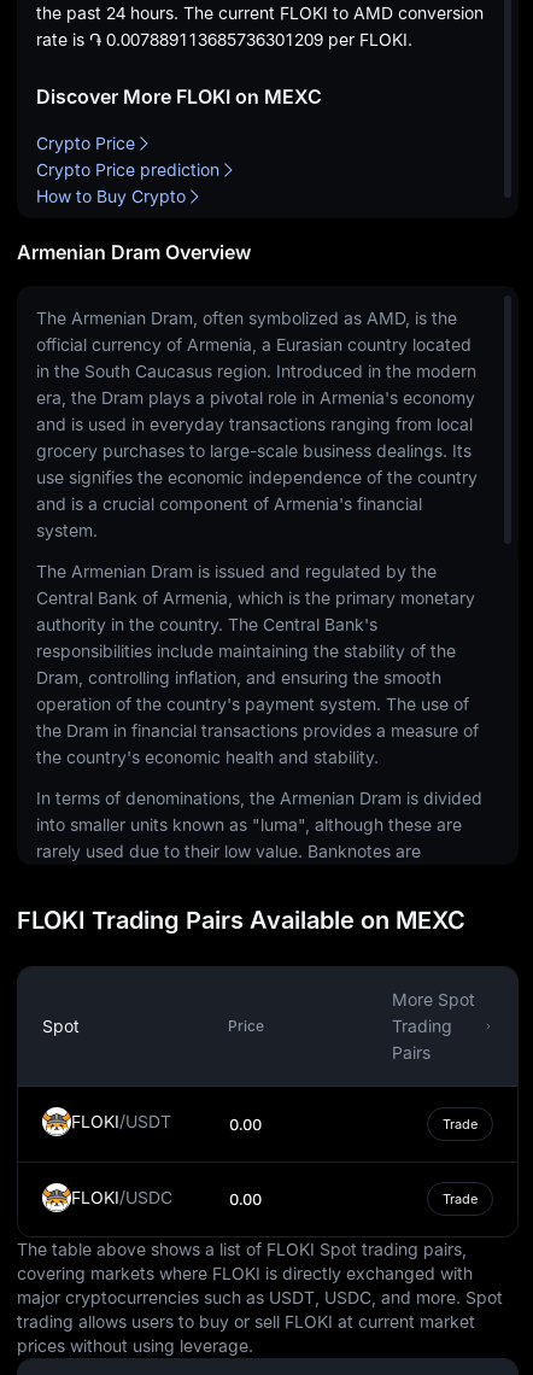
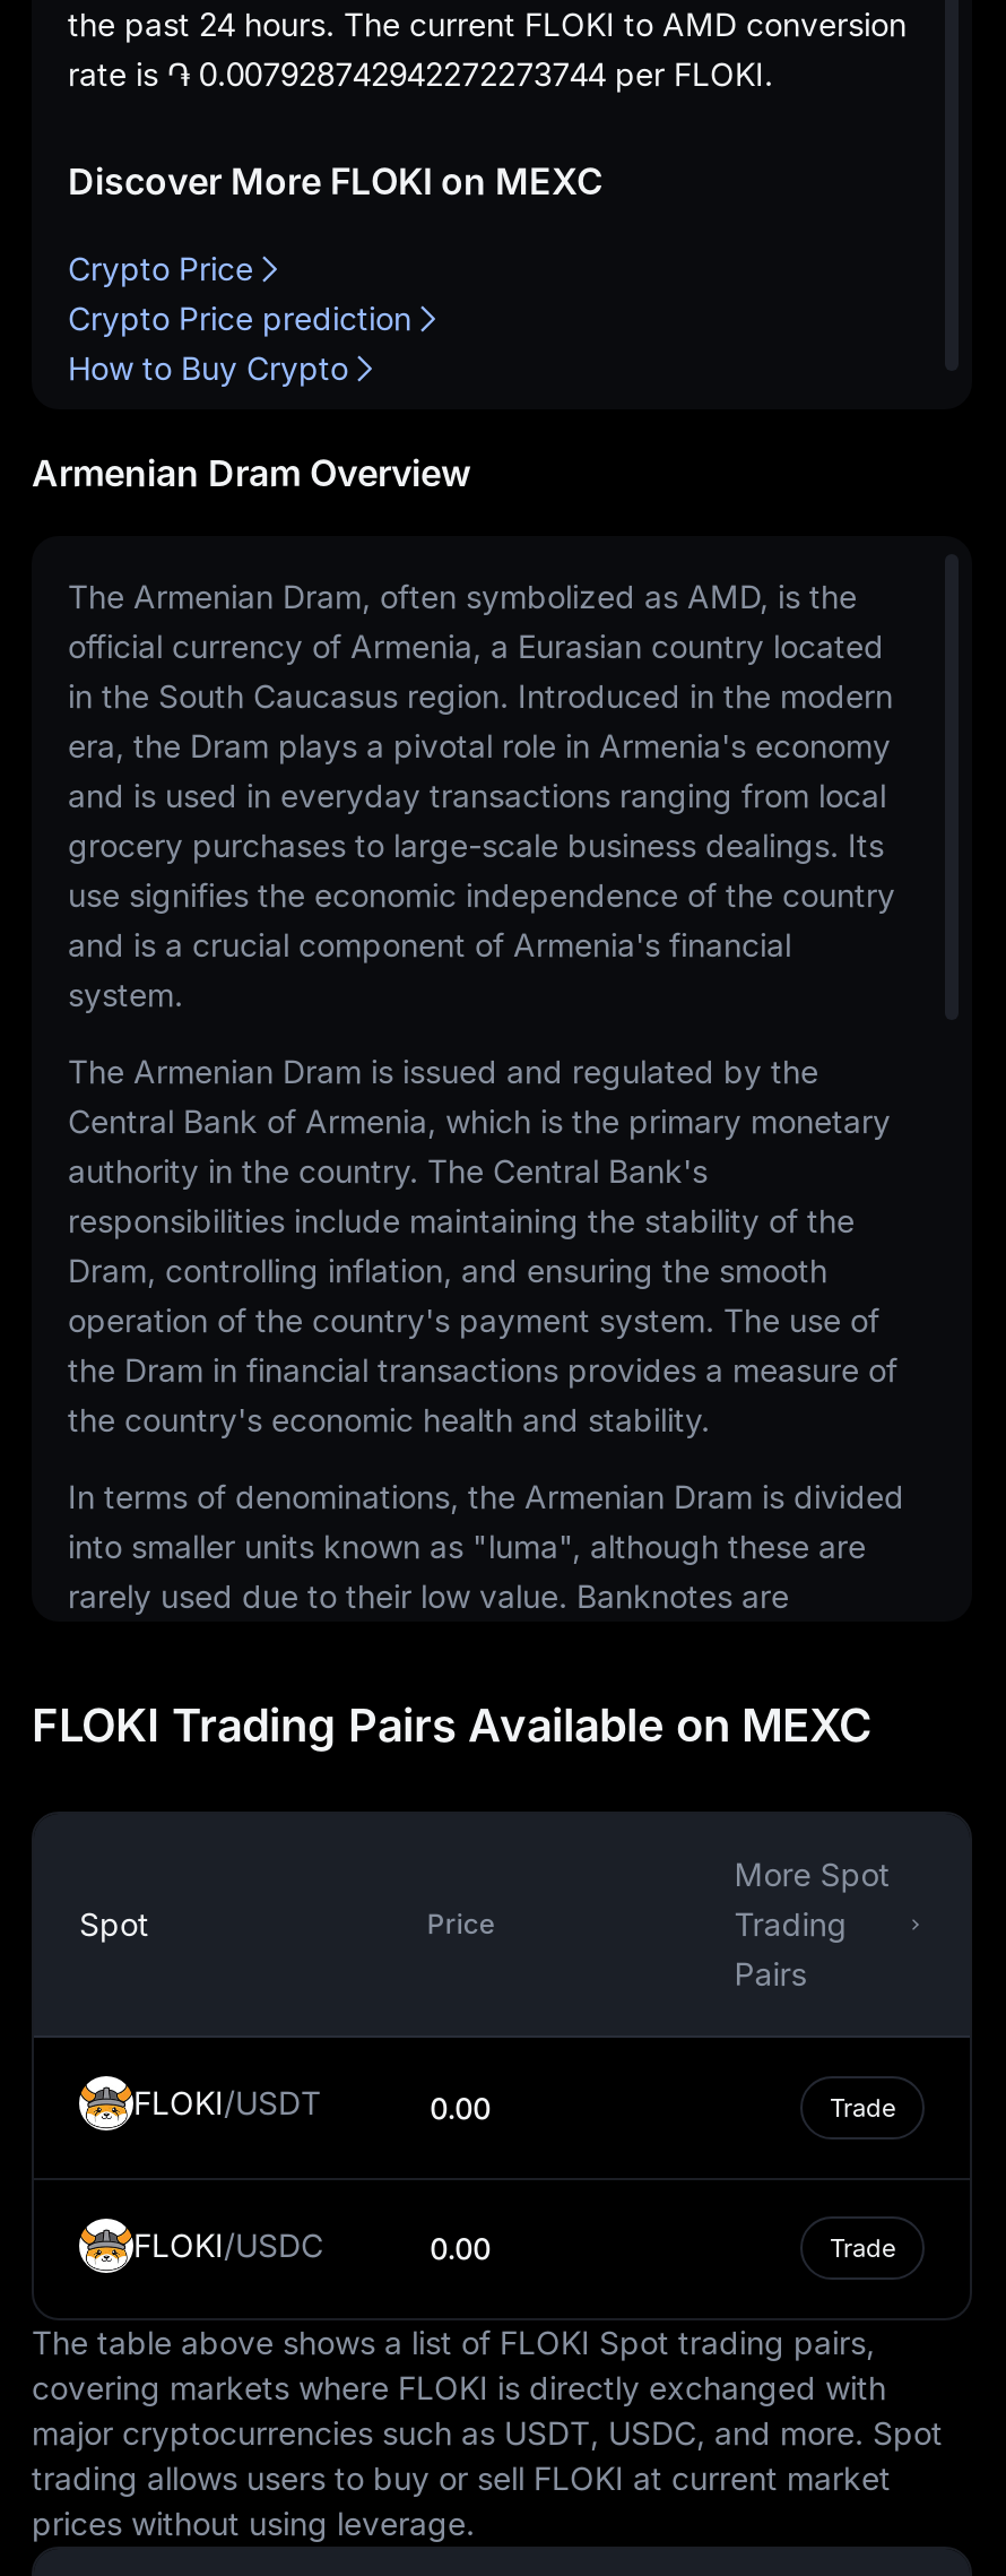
- rate is ֏ 0.007889113685736301209 per FLOKI.
+ rate is ֏ 0.007928742942272273744 per FLOKI.
